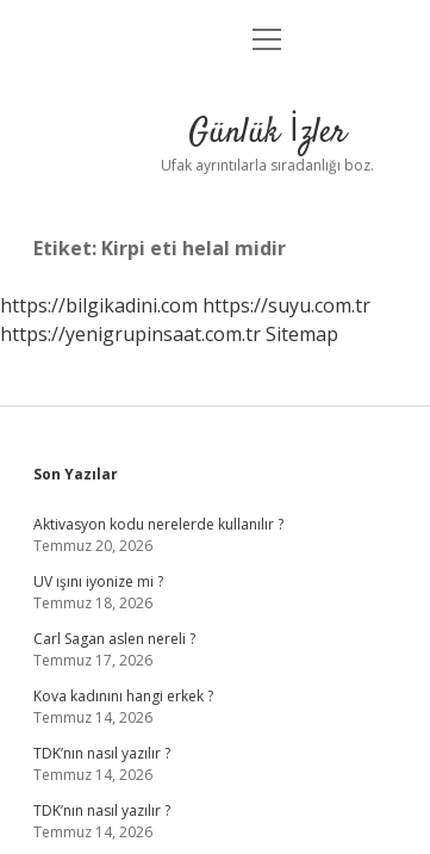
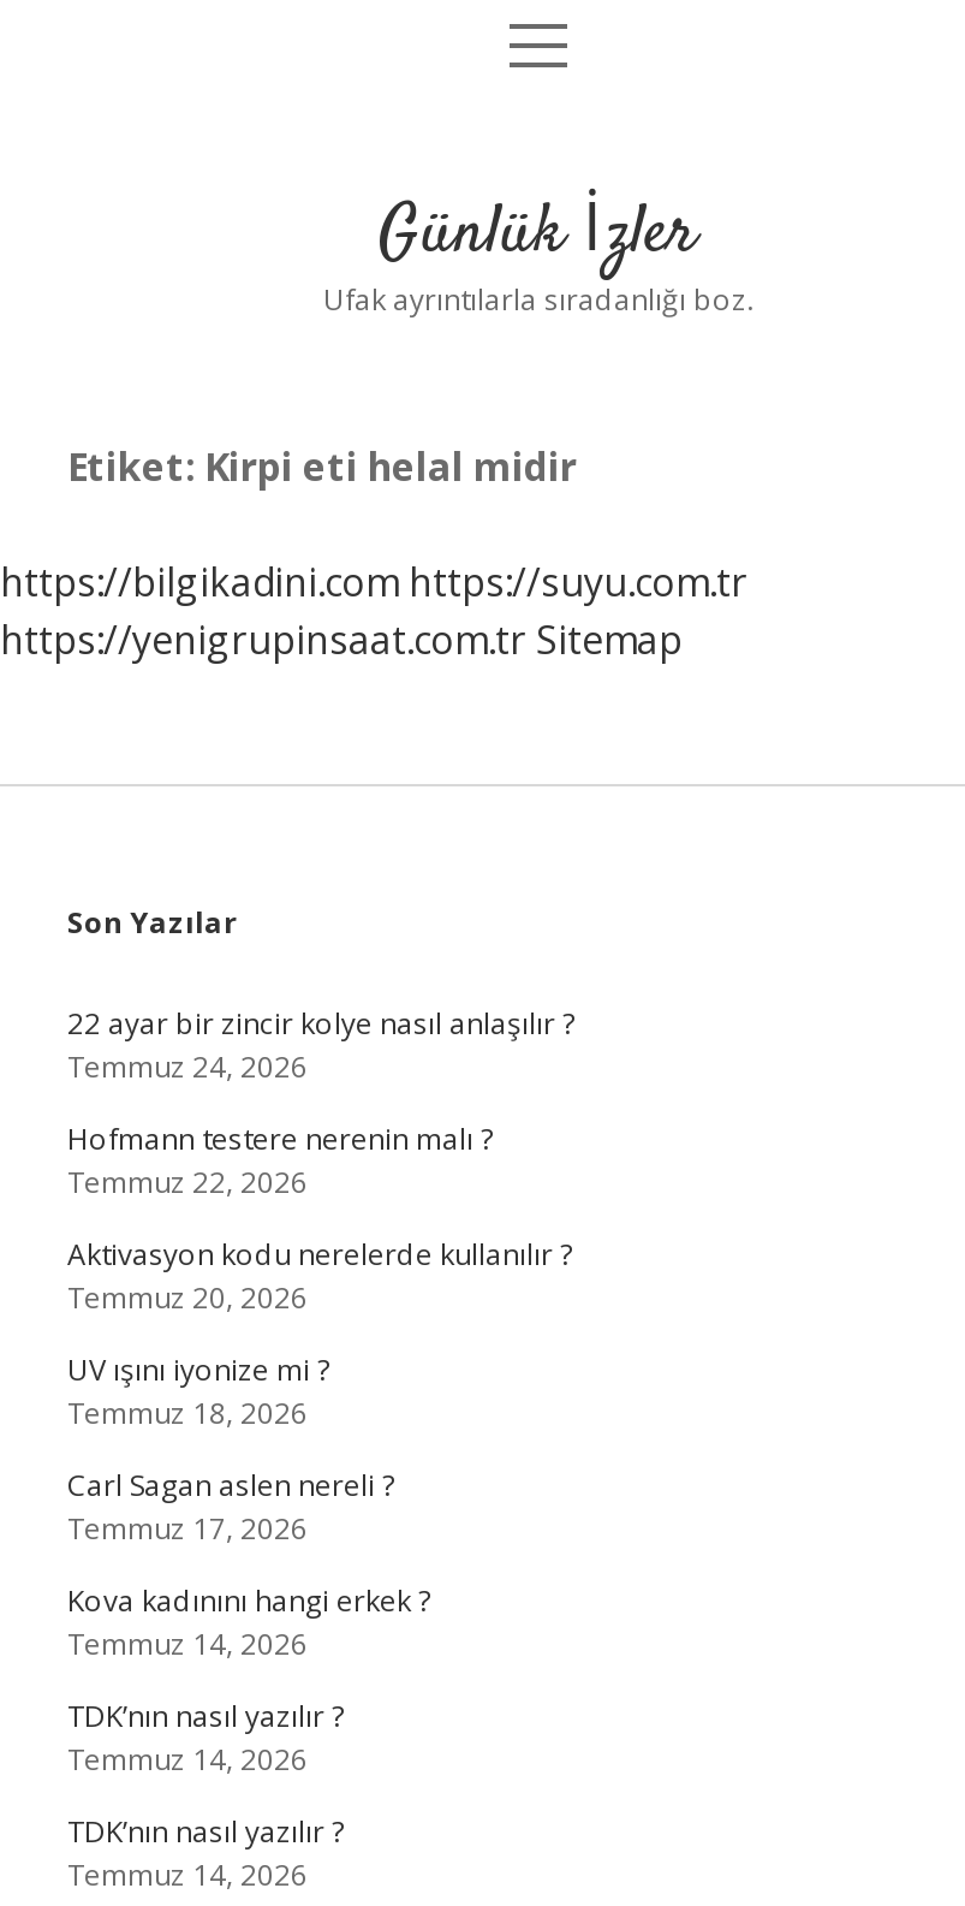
+ 22 ayar bir zincir kolye nasıl anlaşılır ?
+ Temmuz 24, 2026
+ Hofmann testere nerenin malı ?
+ Temmuz 22, 2026
